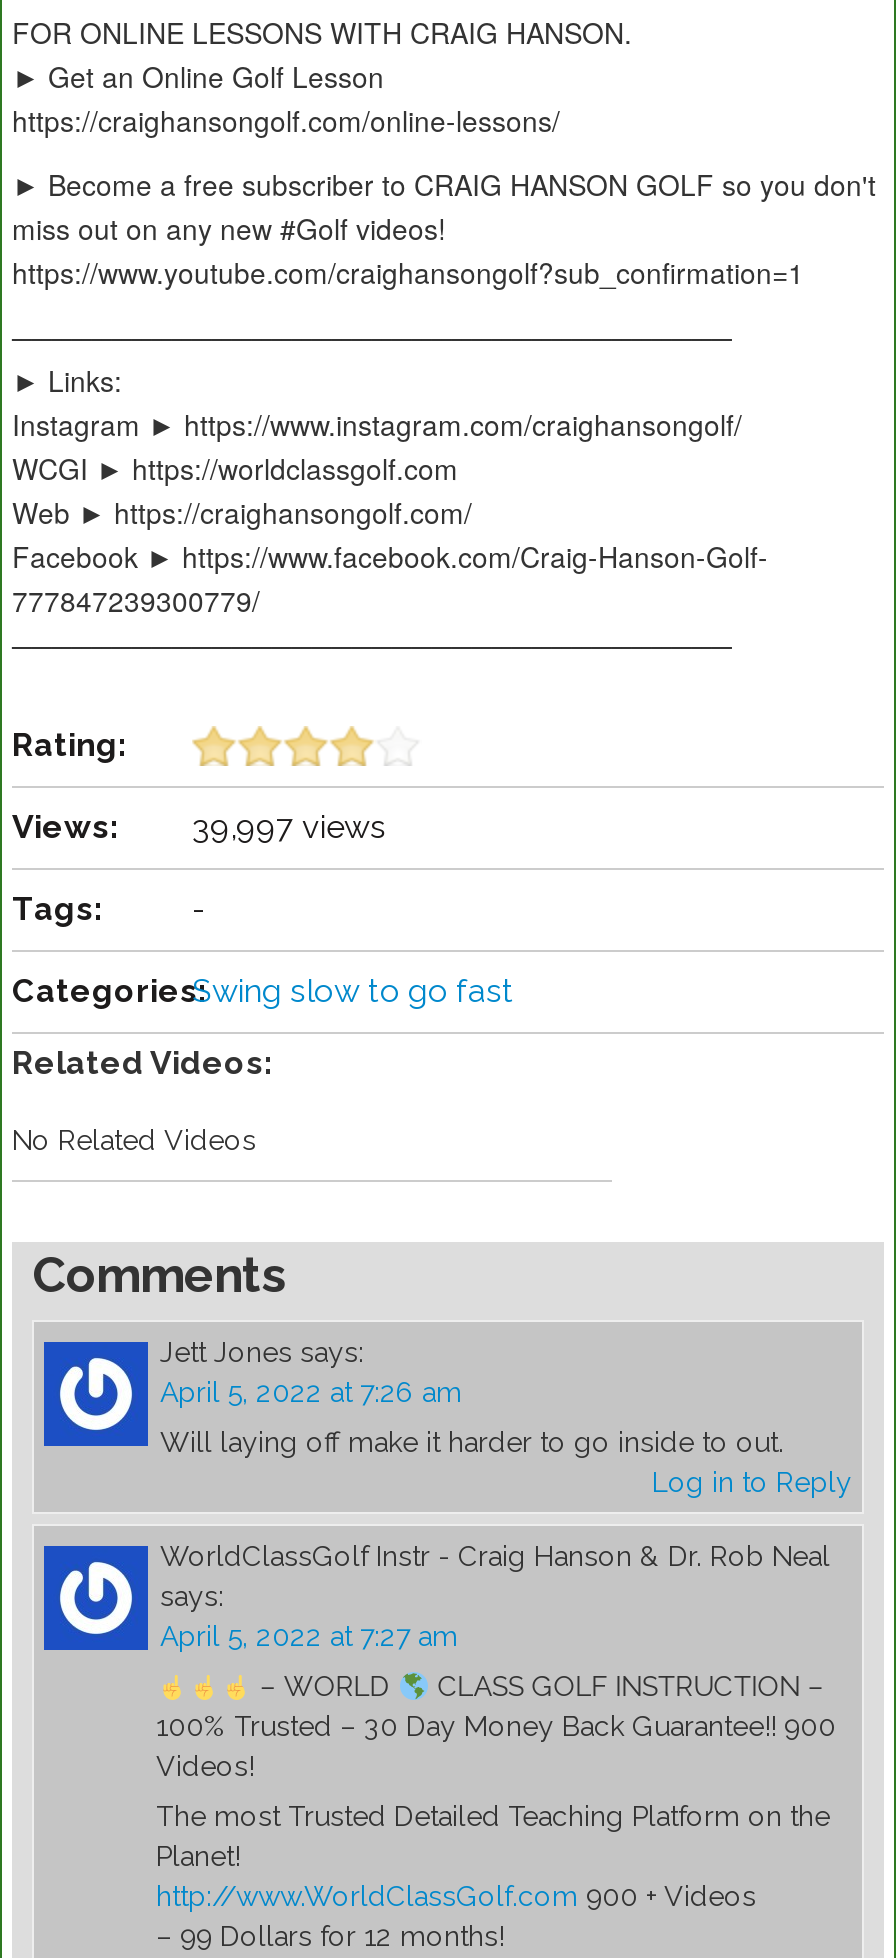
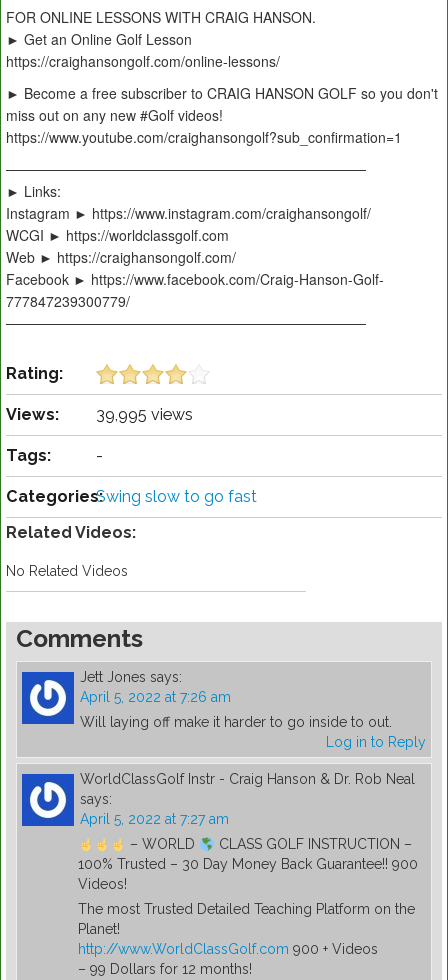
- Views: 39,997 views
+ Views: 39,995 views
